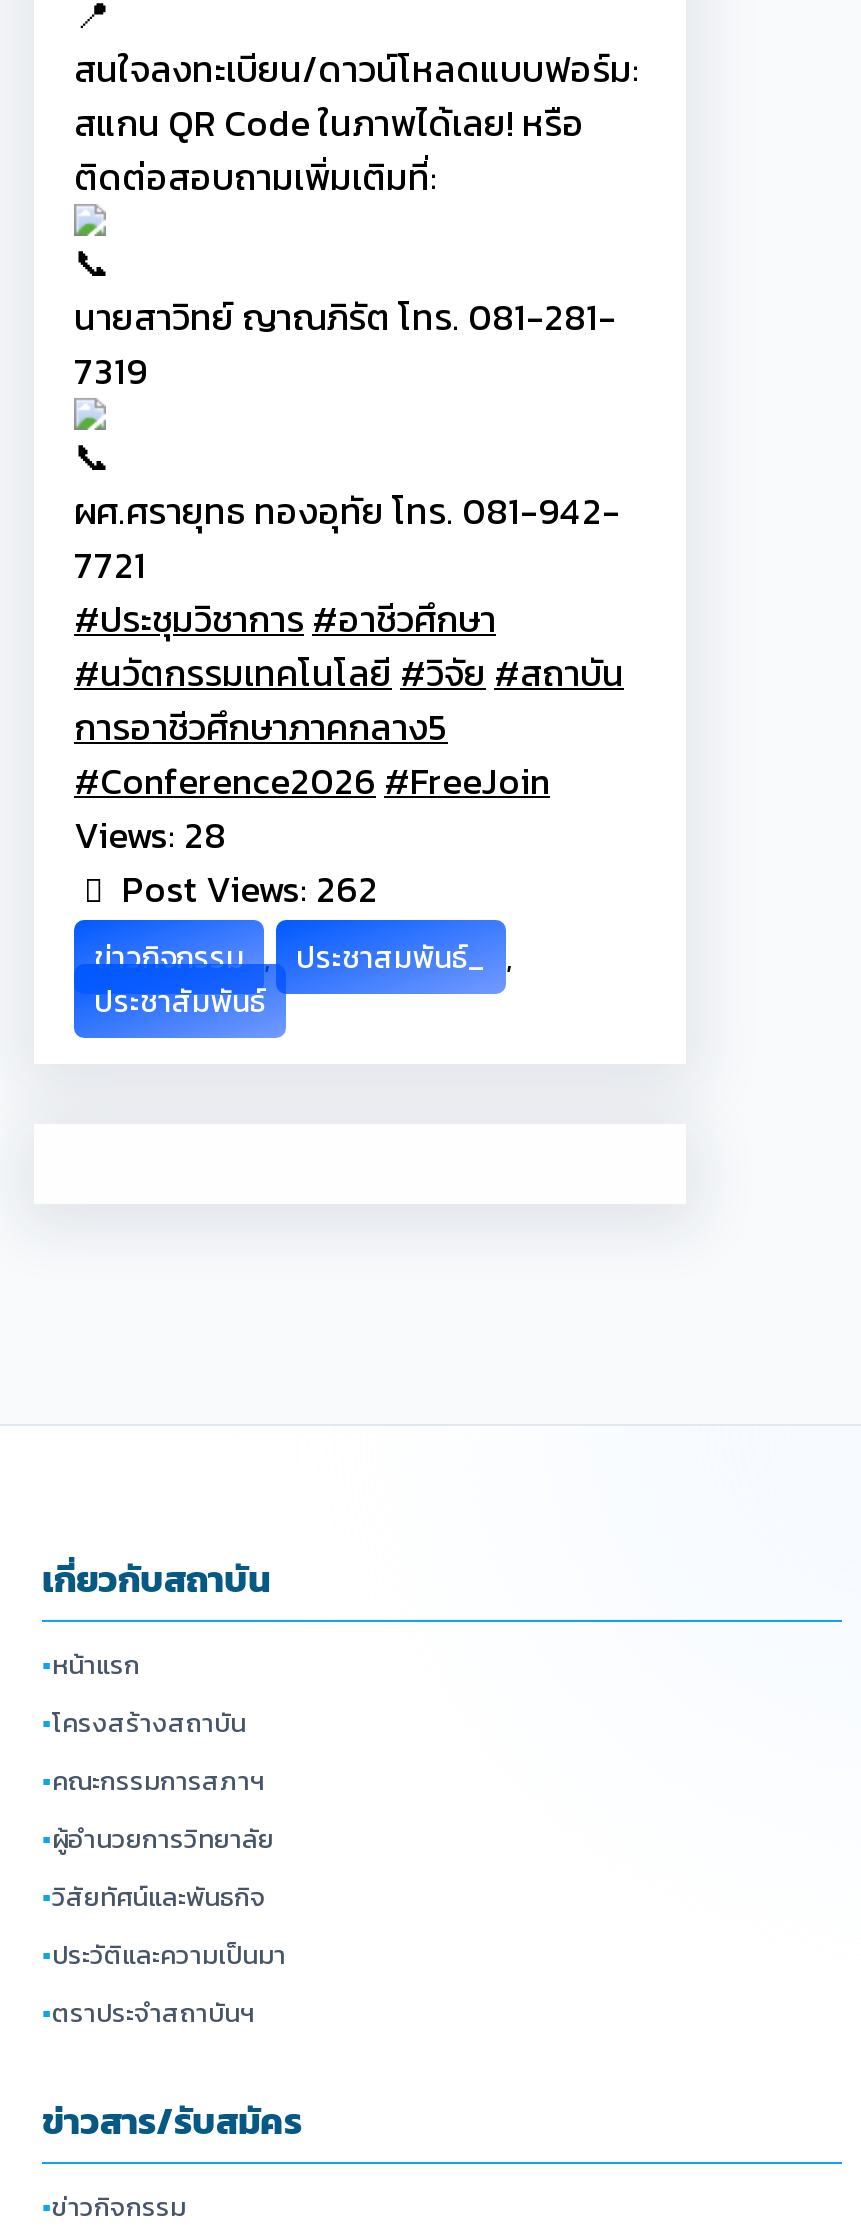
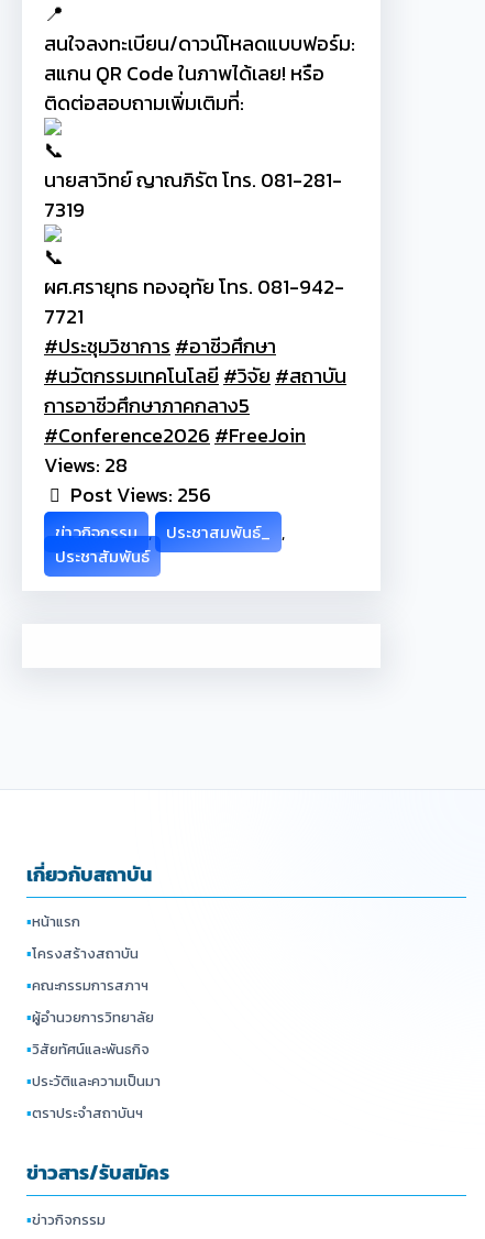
- Post Views: 262
+ Post Views: 256
